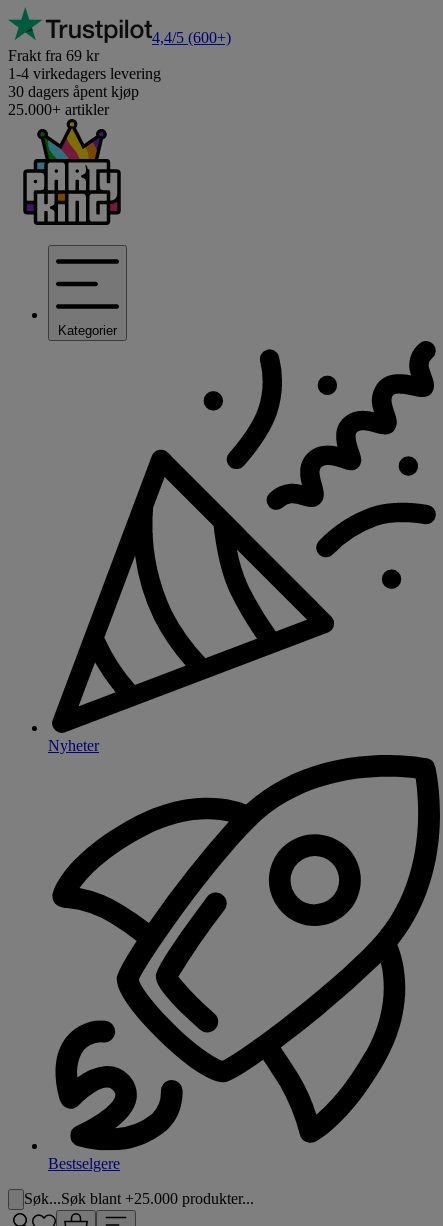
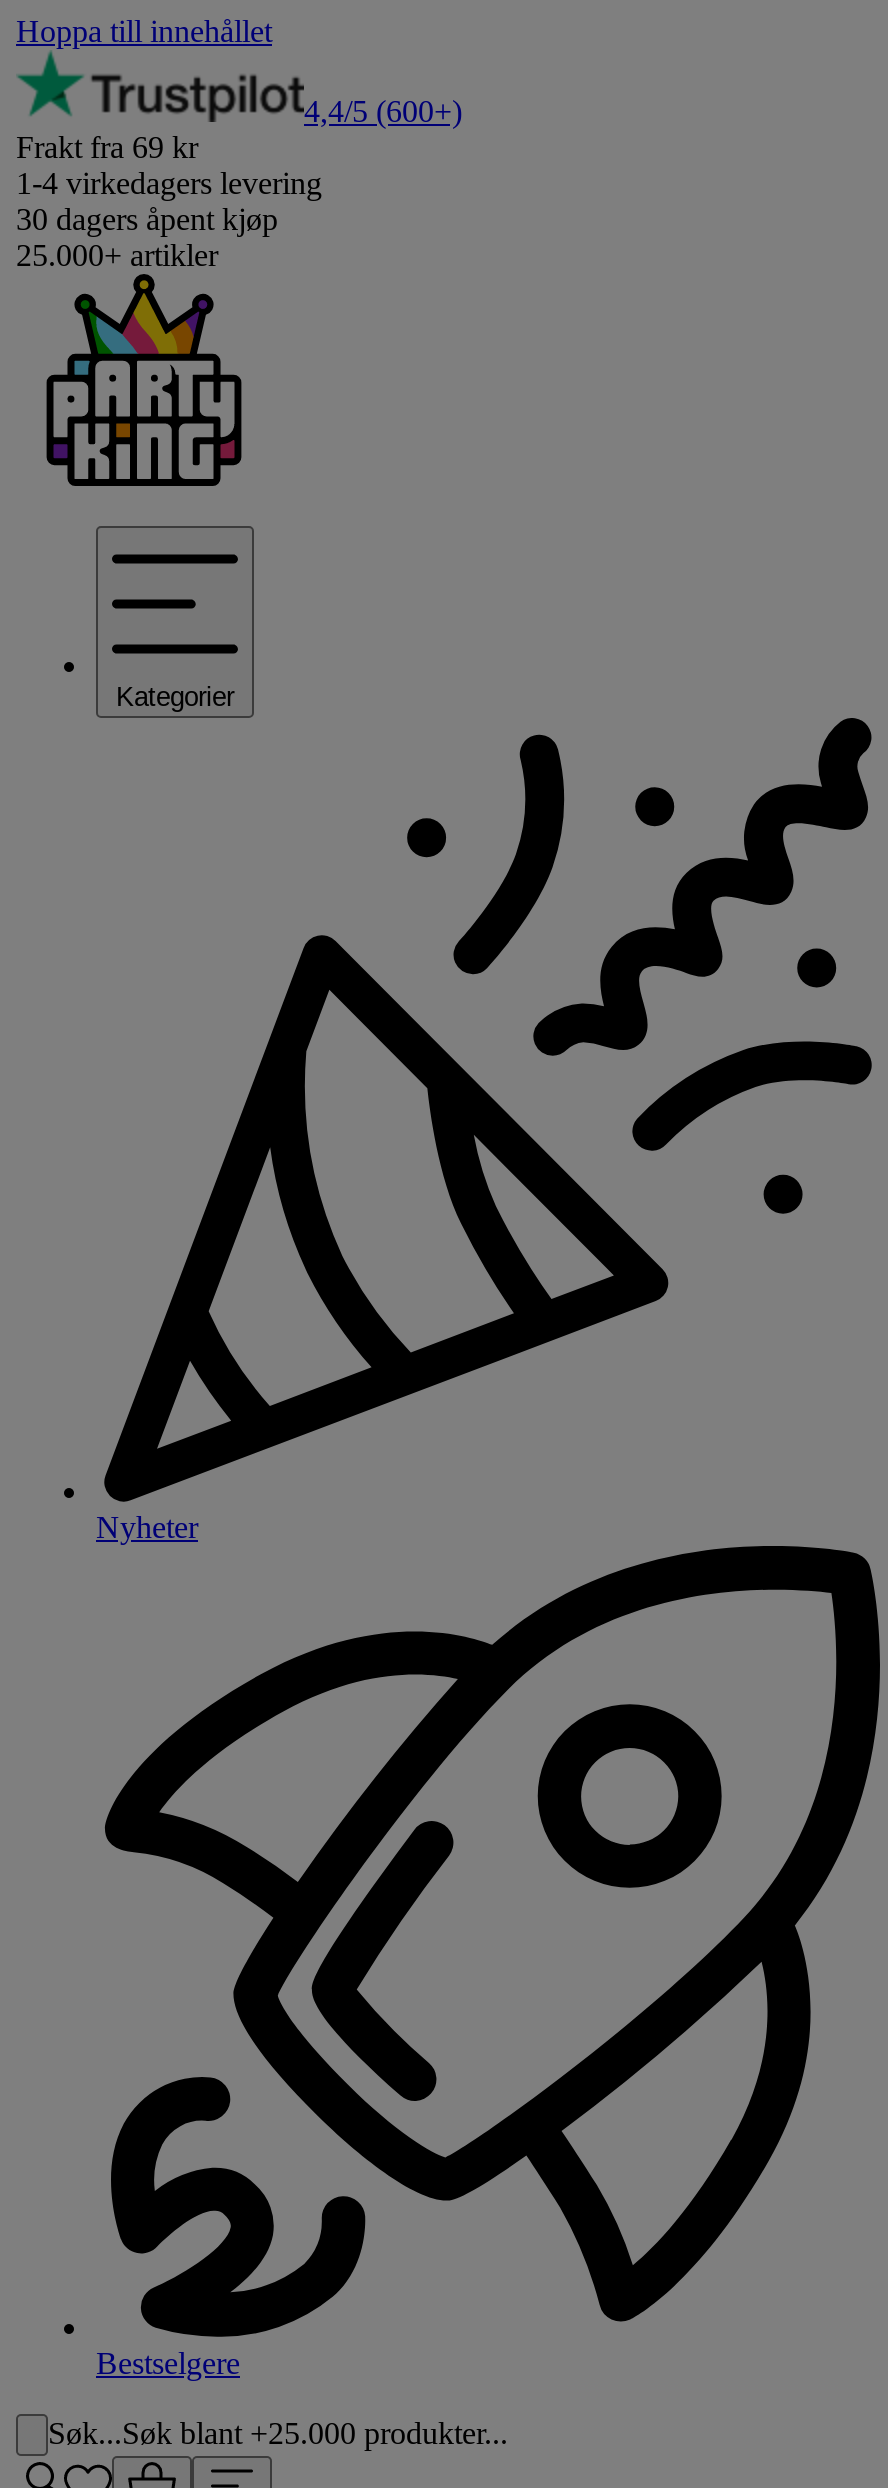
+ Hoppa till innehållet
